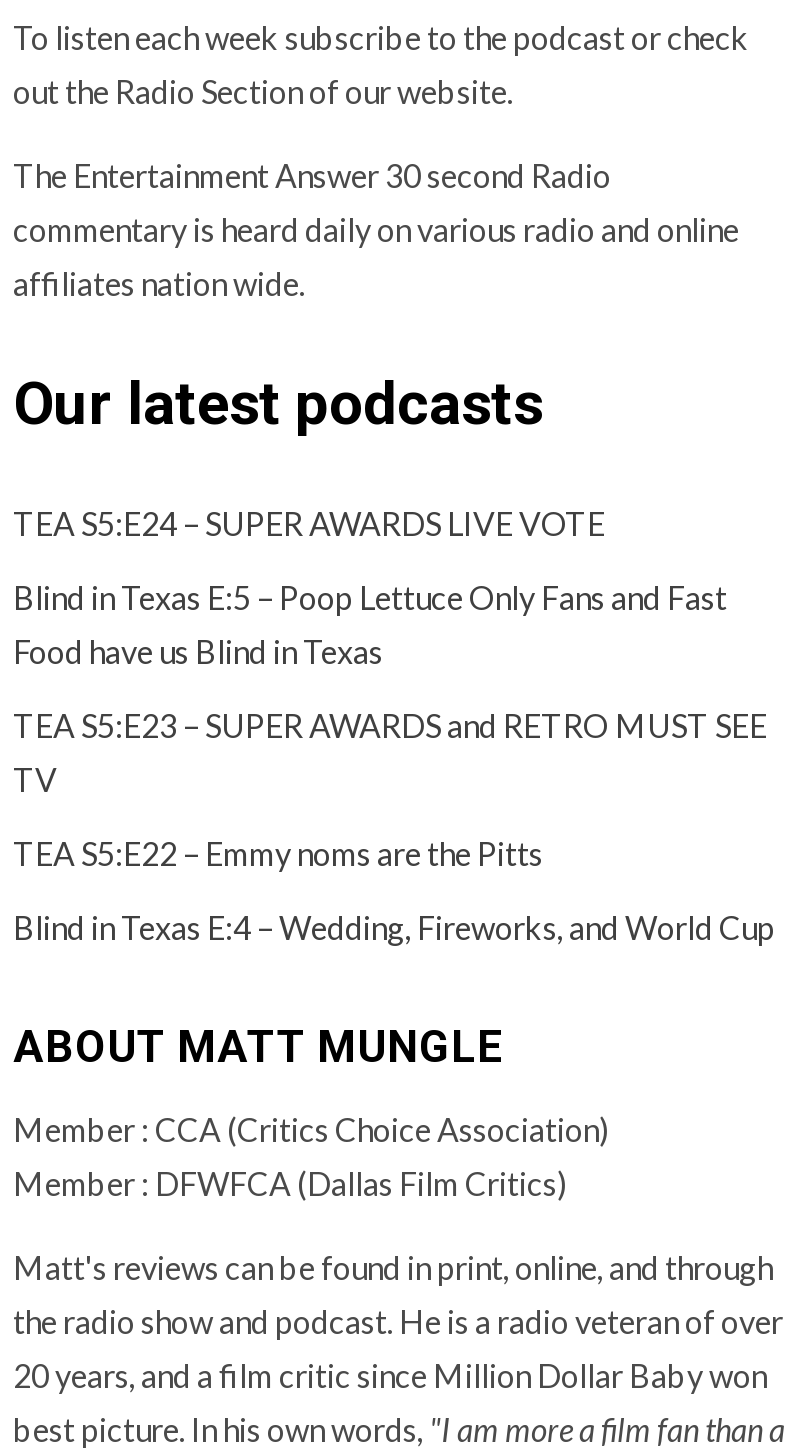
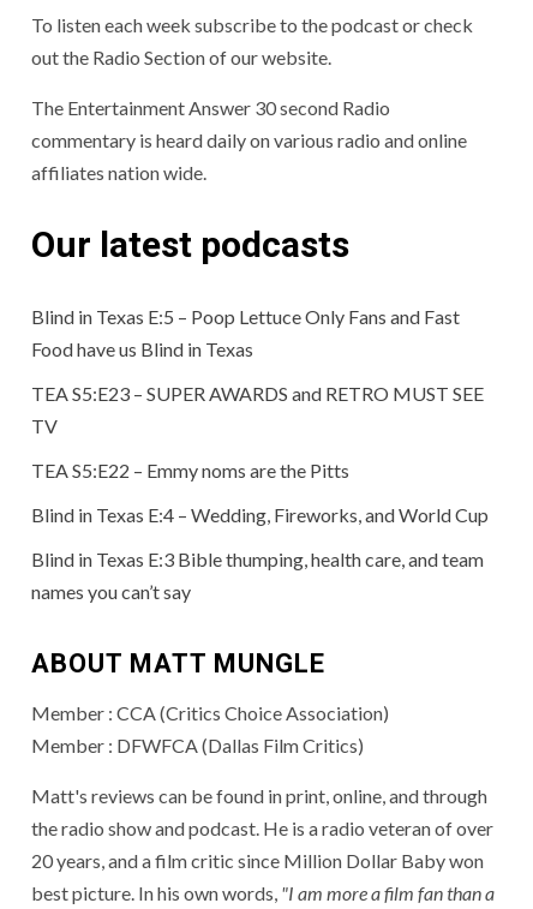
- TEA S5:E24 – SUPER AWARDS LIVE VOTE

moved up: Blind in Texas E:5 – Poop Lettuce Only Fans and Fast | Food have us Blind in Texas | TEA S5:E23 – SUPER AWARDS and RETRO MUST SEE | TV | TEA S5:E22 – Emmy noms are the Pitts | Blind in Texas E:4 – Wedding, Fireworks, and World Cup

+ Blind in Texas E:3 Bible thumping, health care, and team
+ names you can’t say
